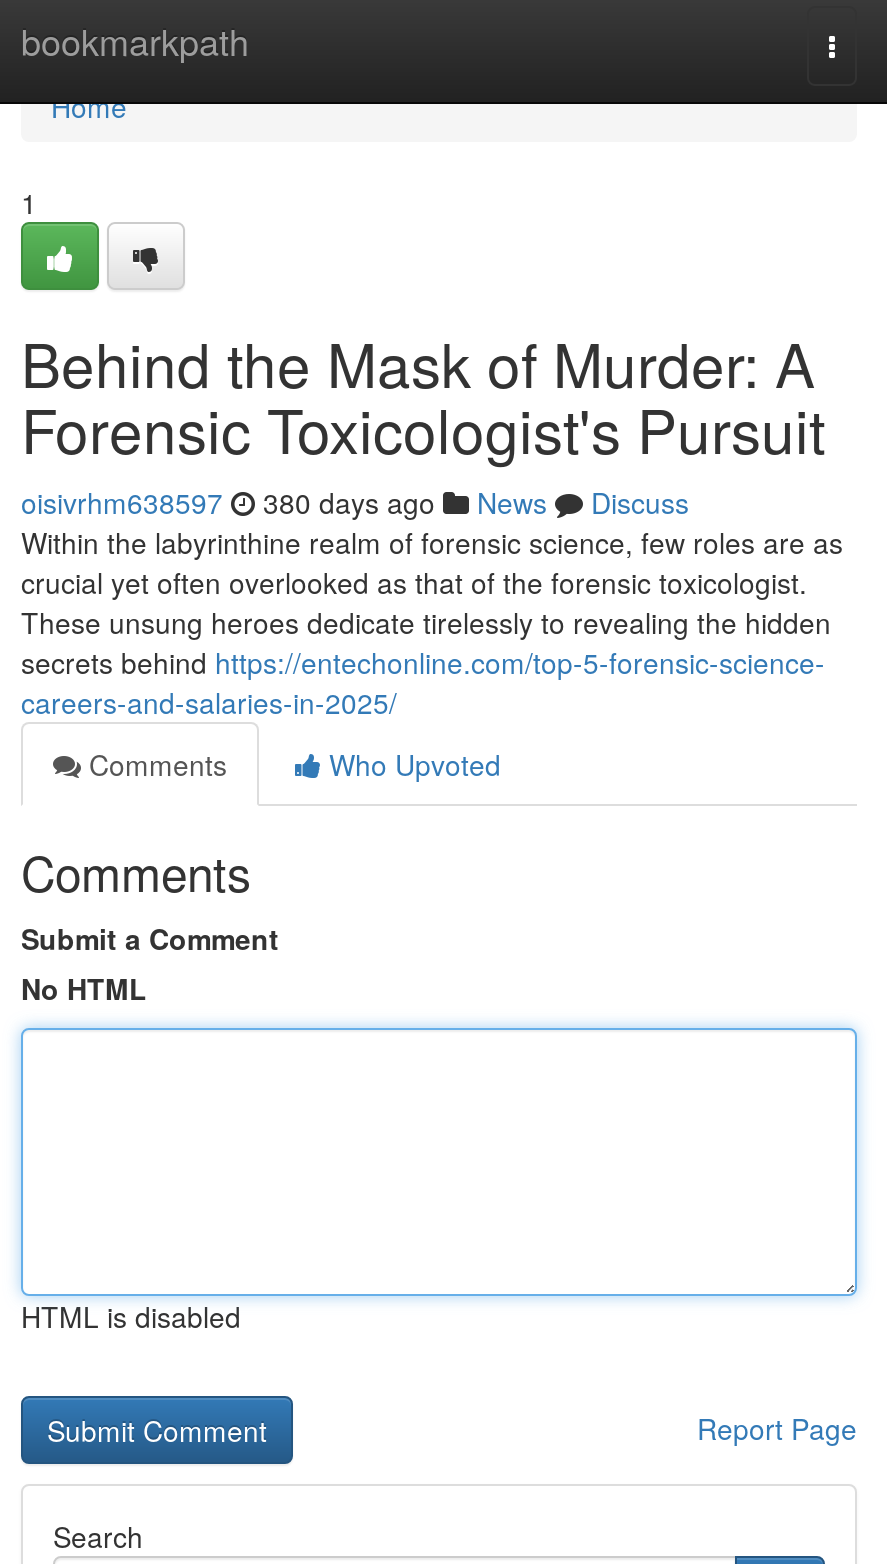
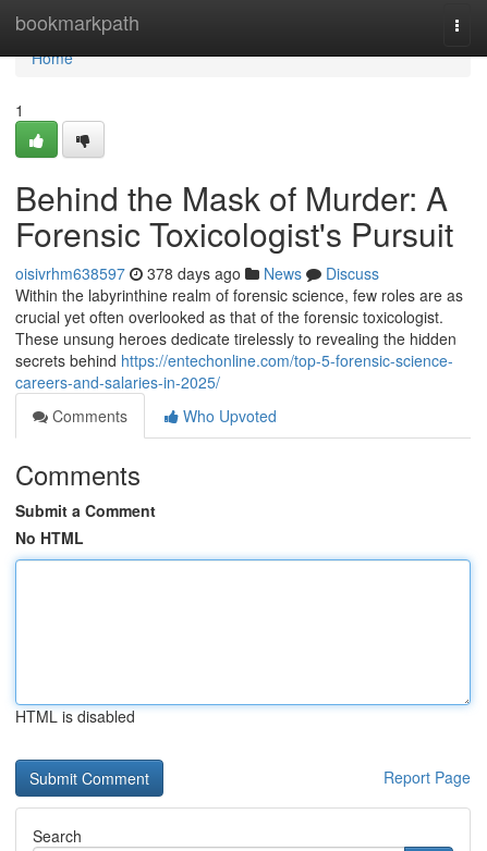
- oisivrhm638597 380 days ago News Discuss
+ oisivrhm638597 378 days ago News Discuss
